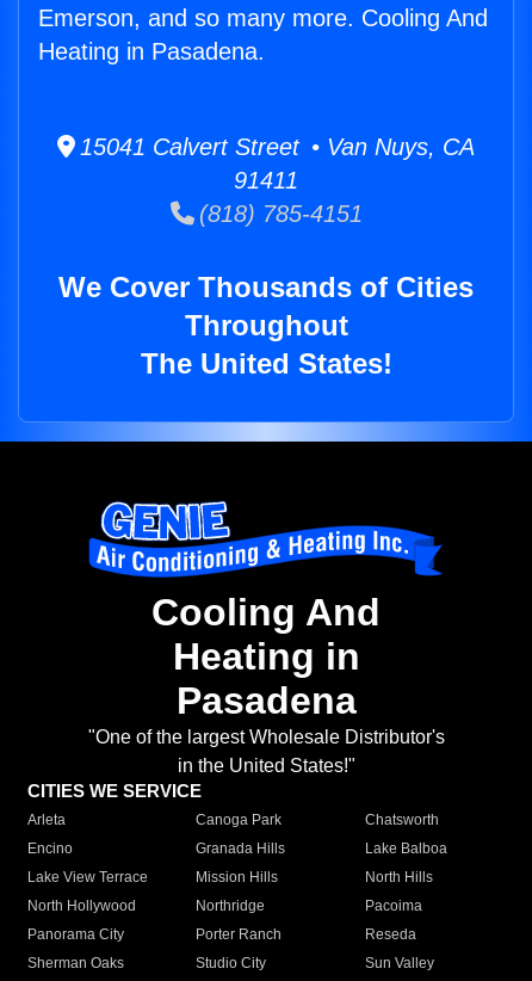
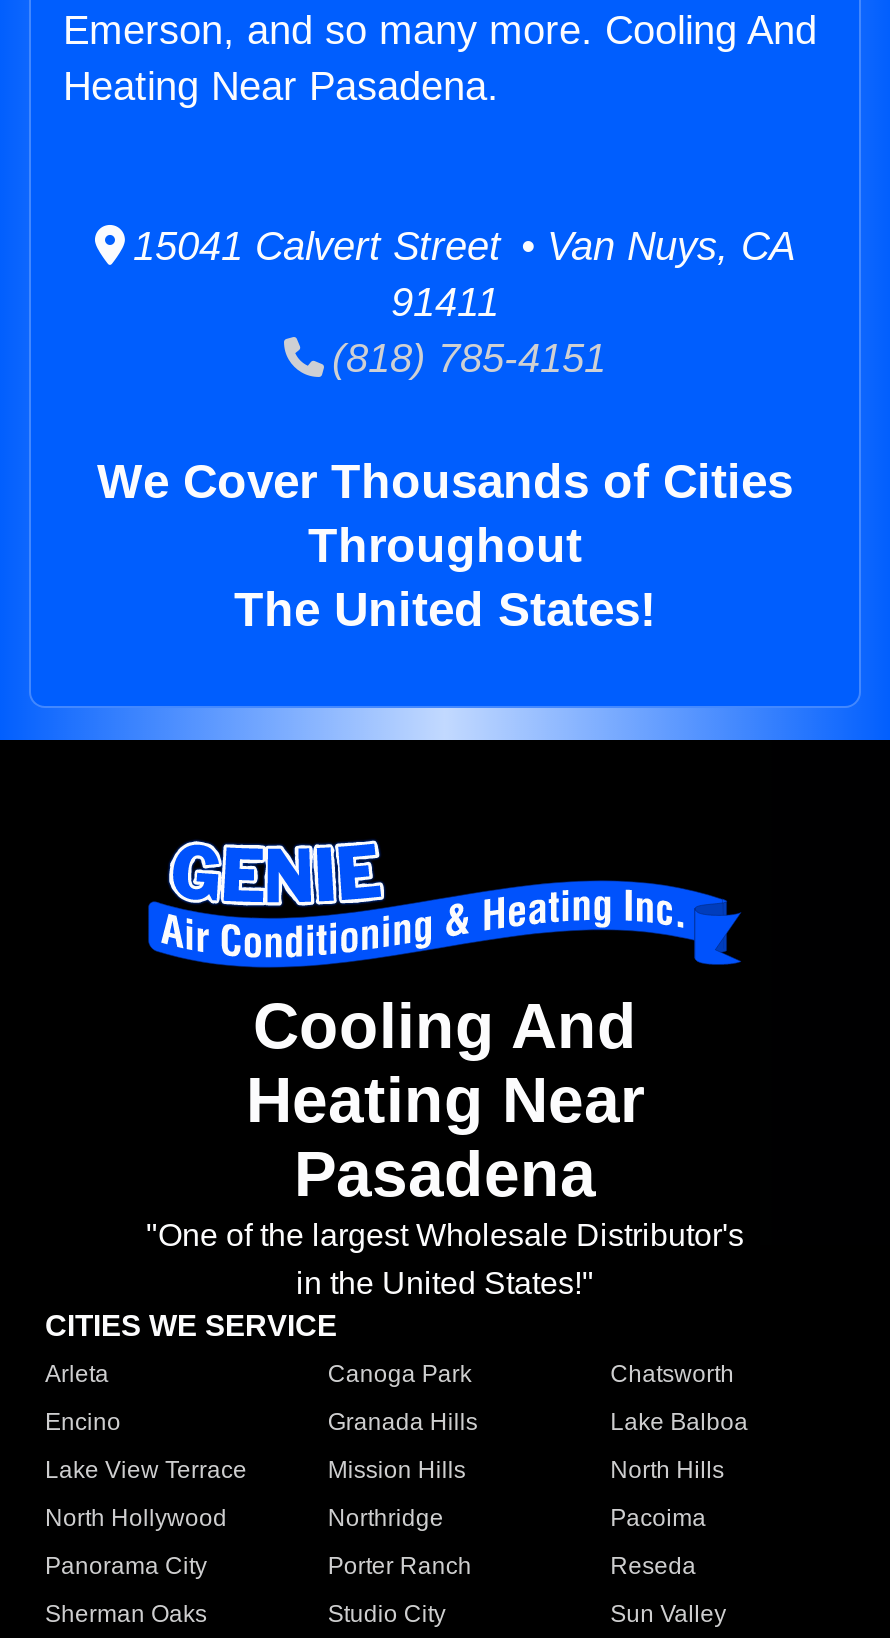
- Heating in Pasadena.
+ Heating Near Pasadena.

- Heating in
+ Heating Near
